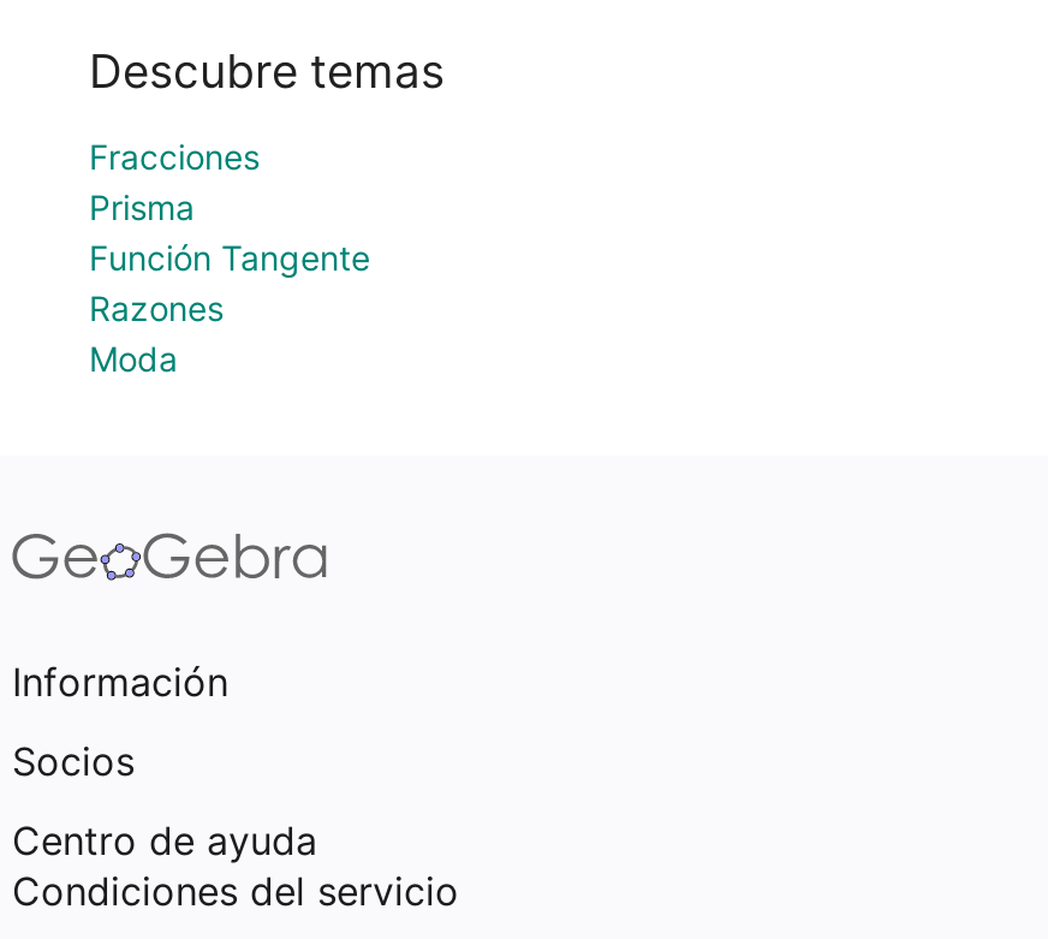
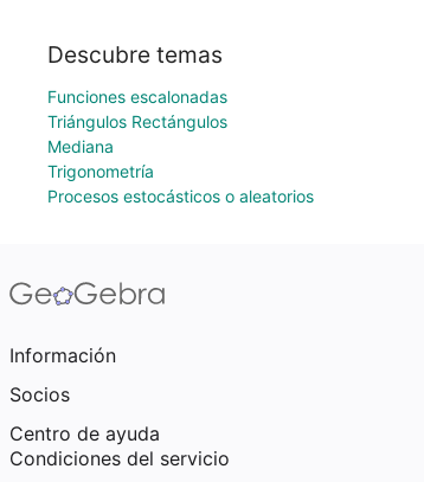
- Fracciones
- Prisma
- Función Tangente
- Razones
- Moda
+ Funciones escalonadas
+ Triángulos Rectángulos
+ Mediana
+ Trigonometría
+ Procesos estocásticos o aleatorios
